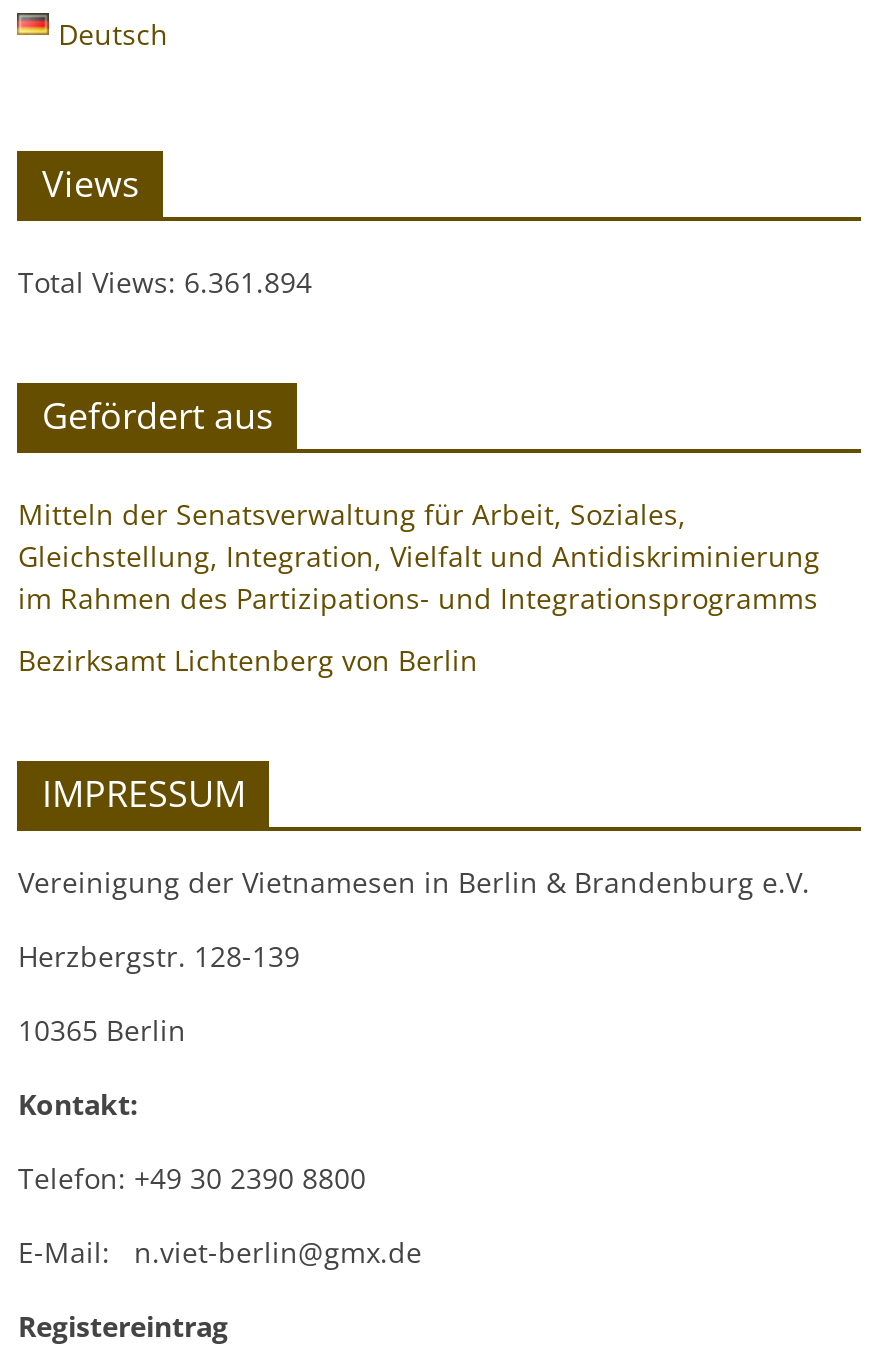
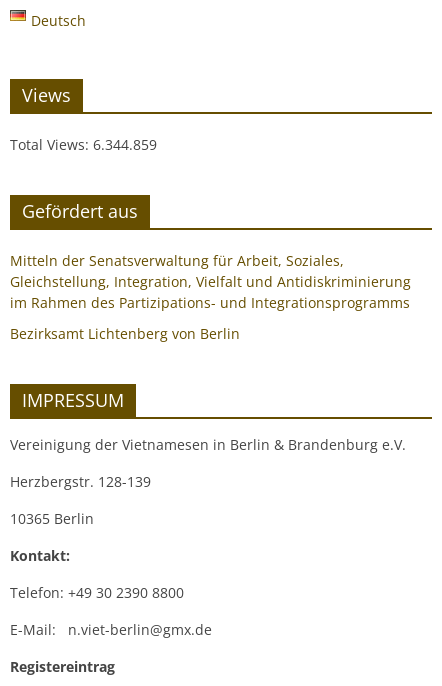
- Total Views: 6.361.894
+ Total Views: 6.344.859
